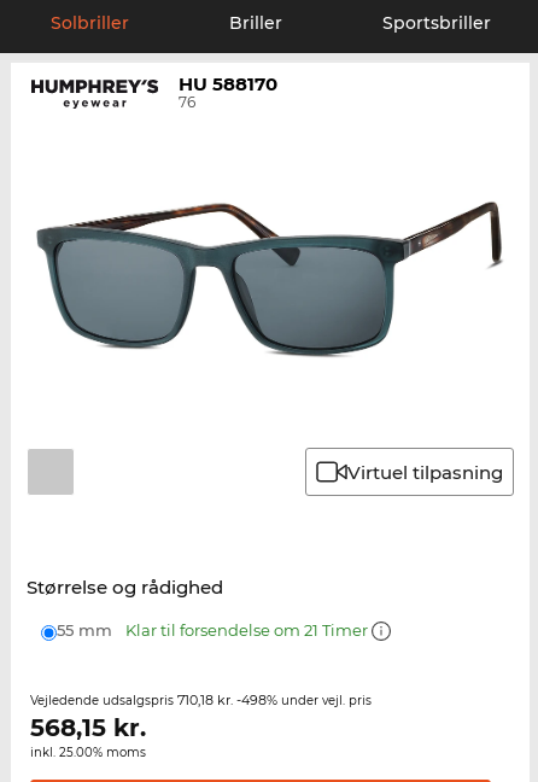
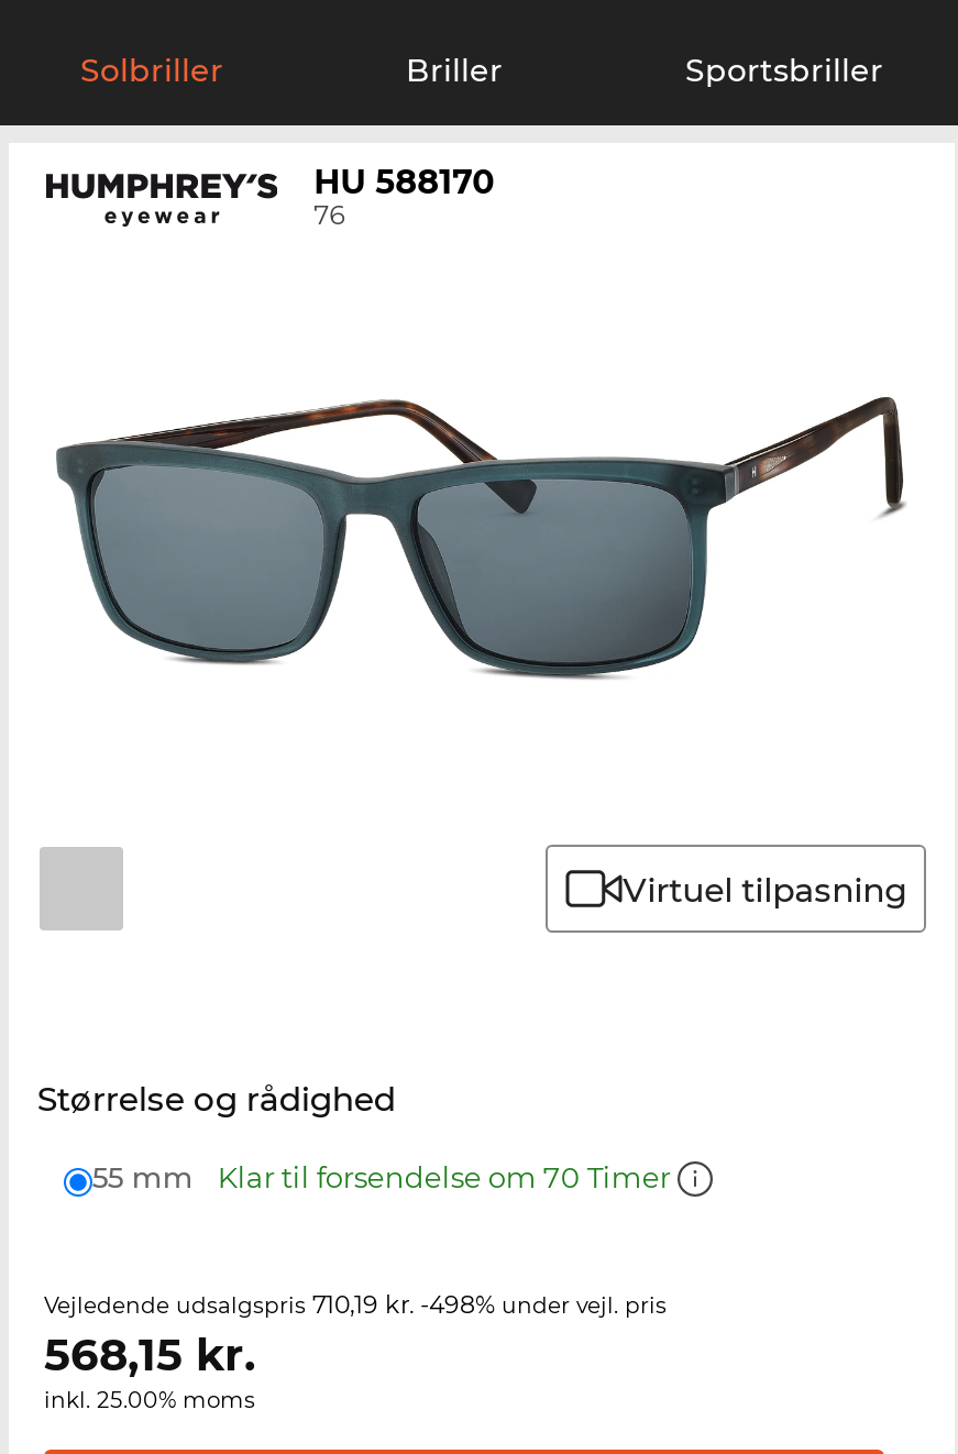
- 55 mm Klar til forsendelse om 21 Timer
+ 55 mm Klar til forsendelse om 70 Timer

- Vejledende udsalgspris 710,18 kr. -498% under vejl. pris
+ Vejledende udsalgspris 710,19 kr. -498% under vejl. pris
